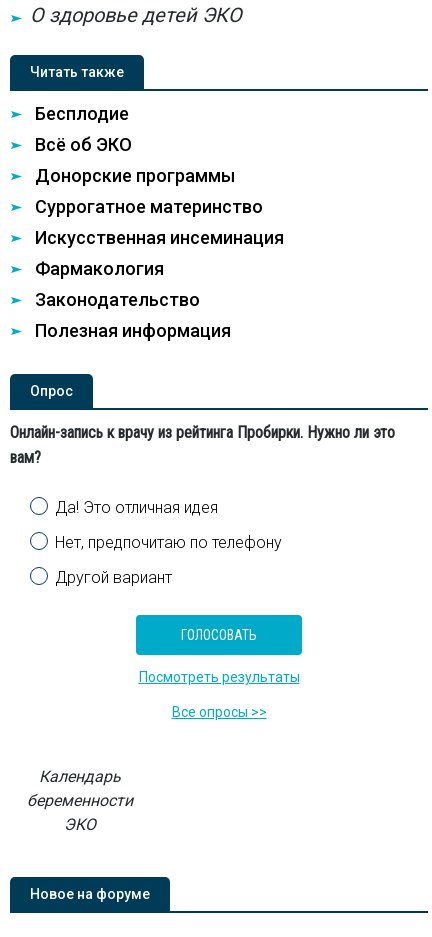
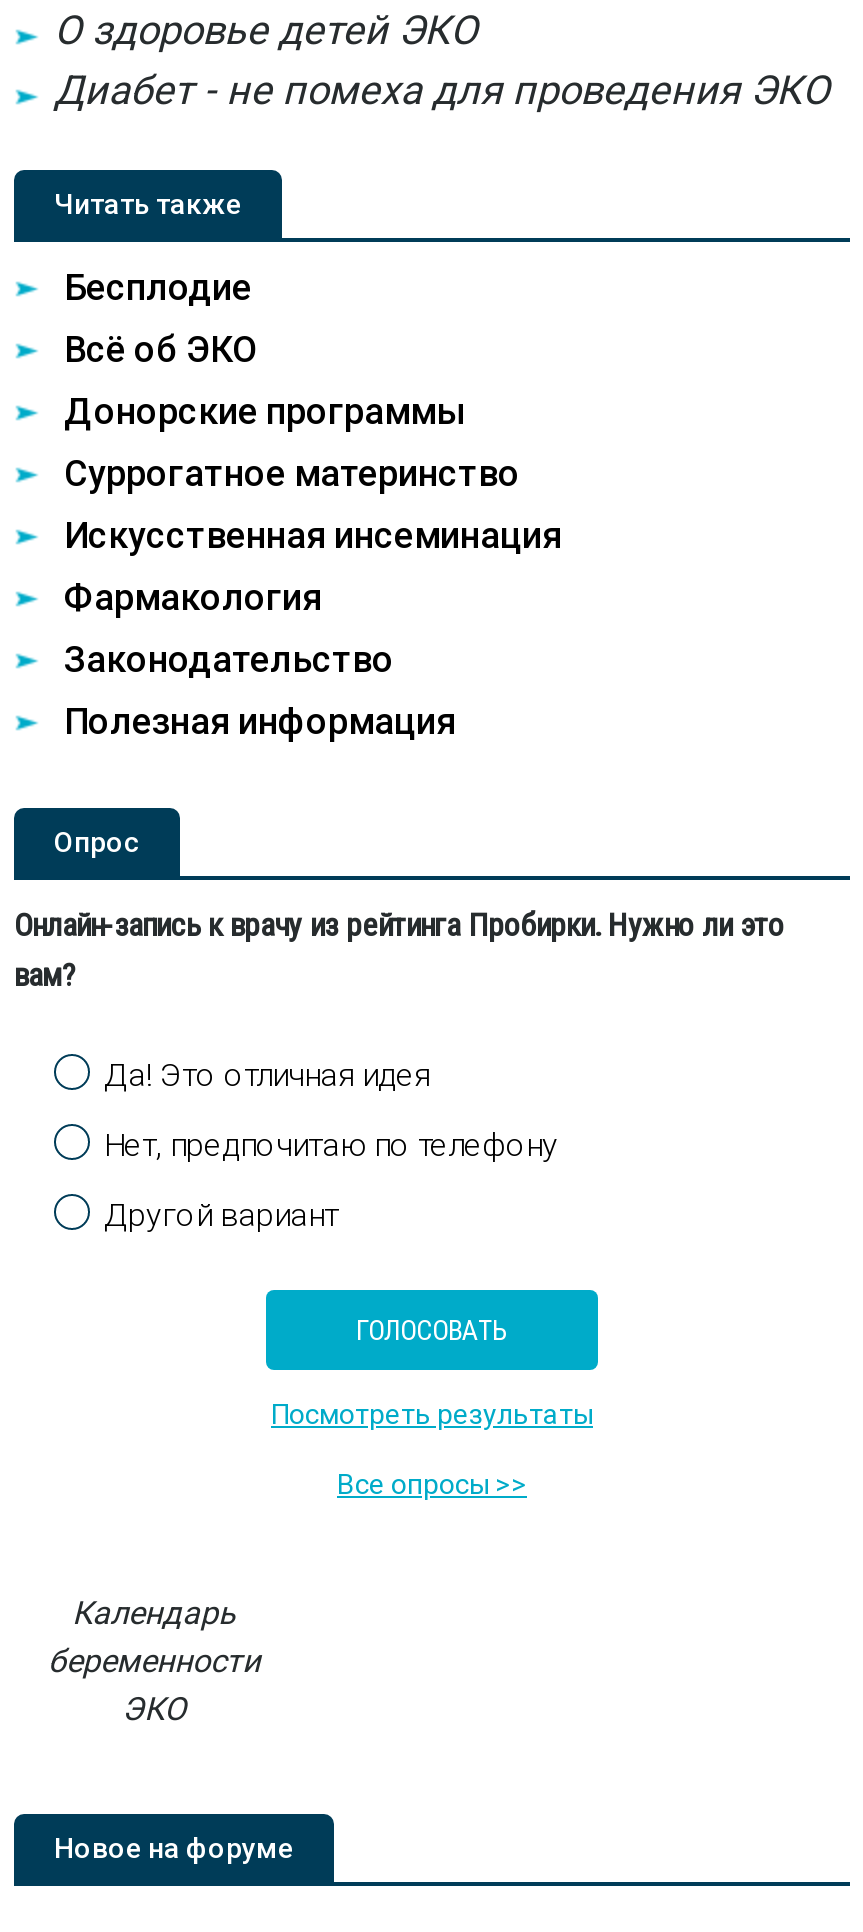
+ Диабет - не помеха для проведения ЭКО
